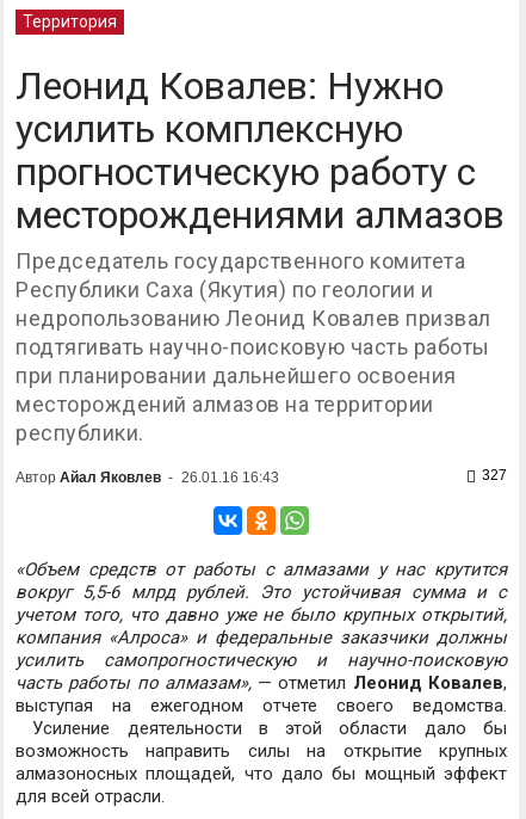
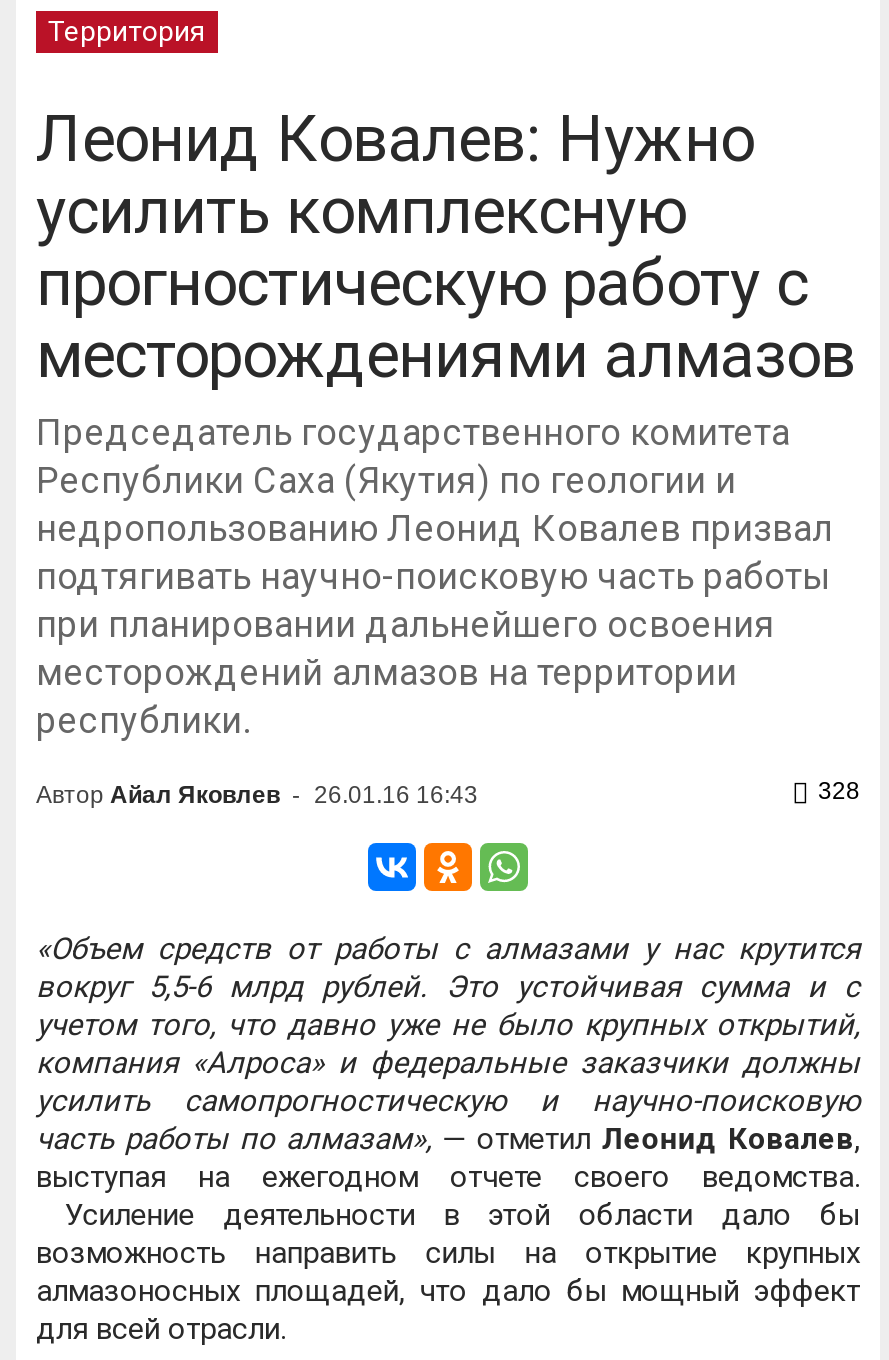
- 327
+ 328
